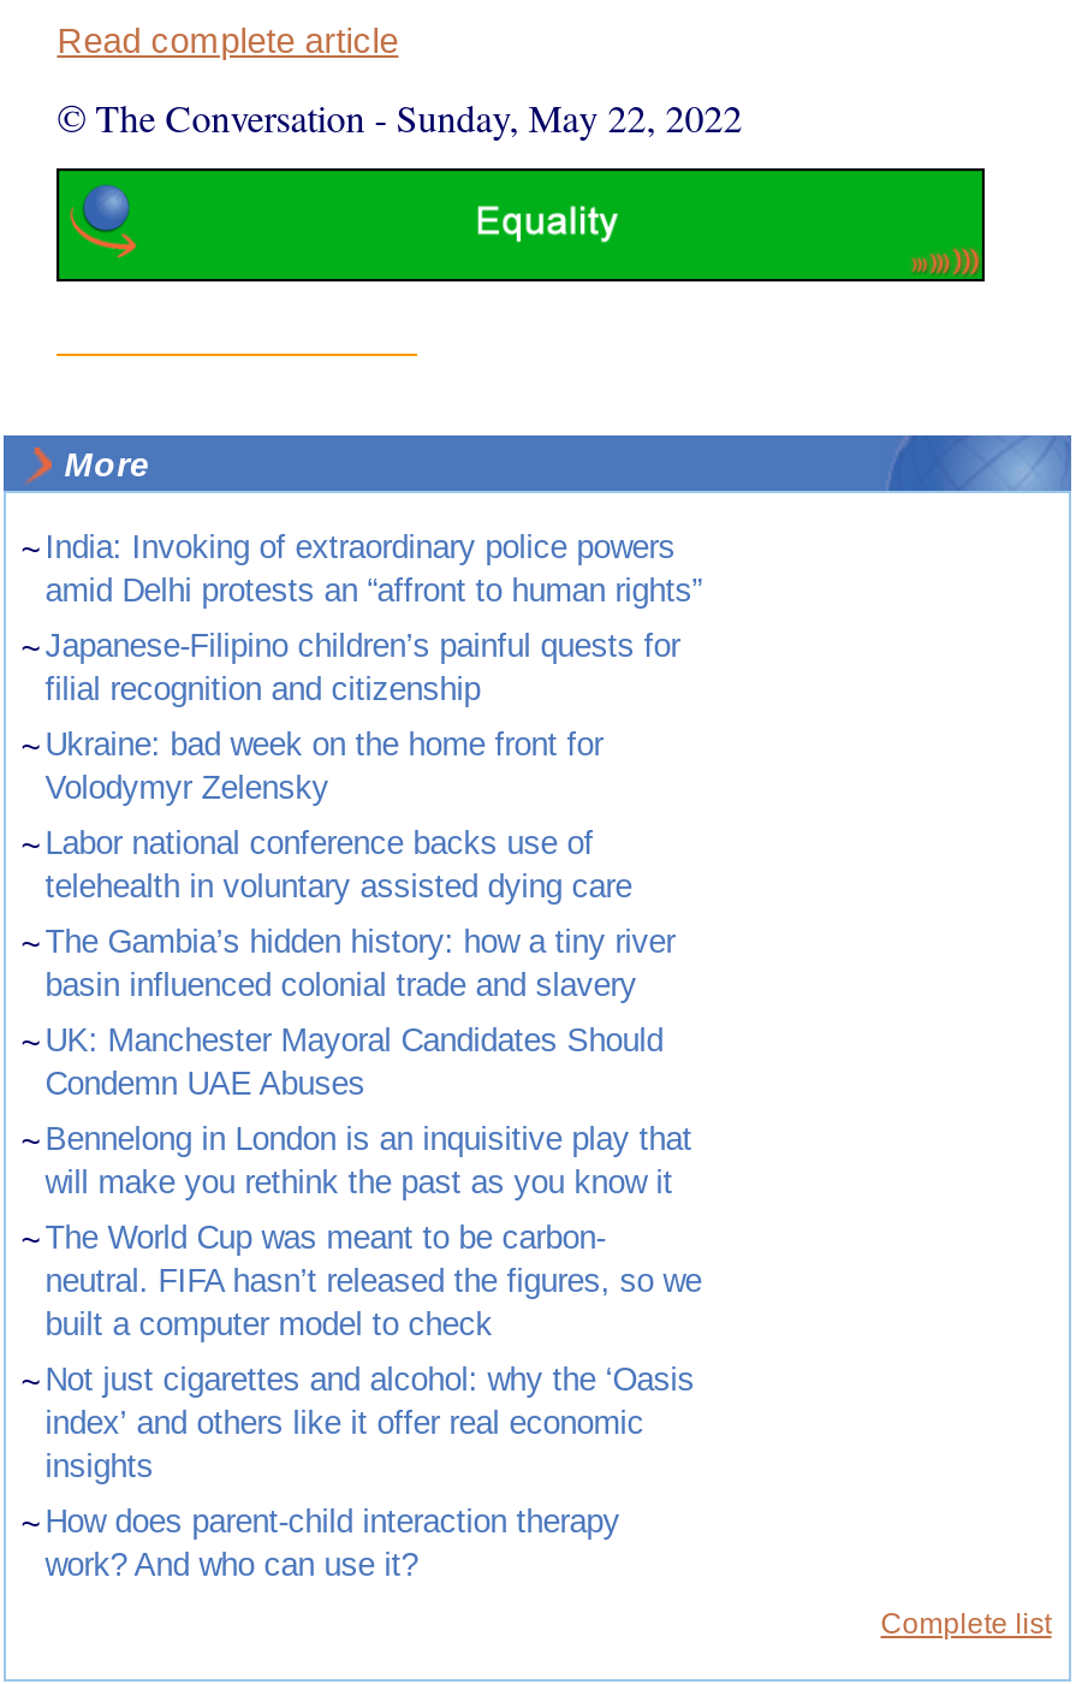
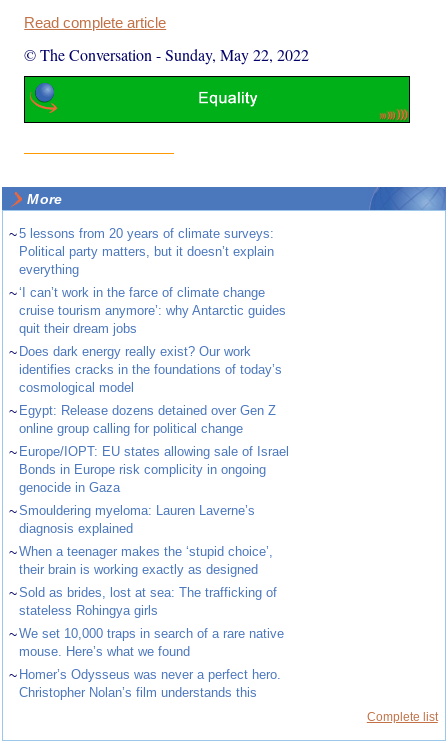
- ~ India: Invoking of extraordinary police powers
- amid Delhi protests an “affront to human rights”
+ ~ 5 lessons from 20 years of climate surveys:
+ Political party matters, but it doesn’t explain
+ everything

- ~ Japanese-Filipino children’s painful quests for
- filial recognition and citizenship
+ ~ ‘I can’t work in the farce of climate change
+ cruise tourism anymore’: why Antarctic guides
+ quit their dream jobs

- ~ Ukraine: bad week on the home front for
- Volodymyr Zelensky
+ ~ Does dark energy really exist? Our work
+ identifies cracks in the foundations of today’s
+ cosmological model

- ~ Labor national conference backs use of
- telehealth in voluntary assisted dying care
+ ~ Egypt: Release dozens detained over Gen Z
+ online group calling for political change

- ~ The Gambia’s hidden history: how a tiny river
- basin influenced colonial trade and slavery
+ ~ Europe/IOPT: EU states allowing sale of Israel
+ Bonds in Europe risk complicity in ongoing
+ genocide in Gaza

- ~ UK: Manchester Mayoral Candidates Should
- Condemn UAE Abuses
+ ~ Smouldering myeloma: Lauren Laverne’s
+ diagnosis explained

- ~ Bennelong in London is an inquisitive play that
- will make you rethink the past as you know it
+ ~ When a teenager makes the ‘stupid choice’,
+ their brain is working exactly as designed

- ~ The World Cup was meant to be carbon-
- neutral. FIFA hasn’t released the figures, so we
- built a computer model to check
+ ~ Sold as brides, lost at sea: The trafficking of
+ stateless Rohingya girls

- ~ Not just cigarettes and alcohol: why the ‘Oasis
- index’ and others like it offer real economic
- insights
+ ~ We set 10,000 traps in search of a rare native
+ mouse. Here’s what we found

- ~ How does parent-child interaction therapy
- work? And who can use it?
+ ~ Homer’s Odysseus was never a perfect hero.
+ Christopher Nolan’s film understands this
